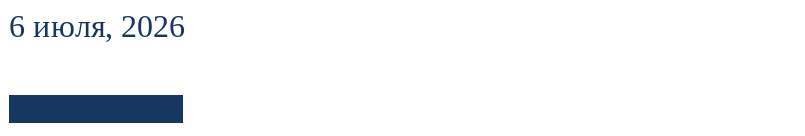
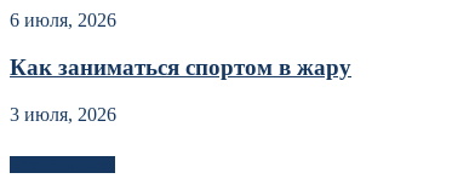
+ Как заниматься спортом в жару
+ 3 июля, 2026
